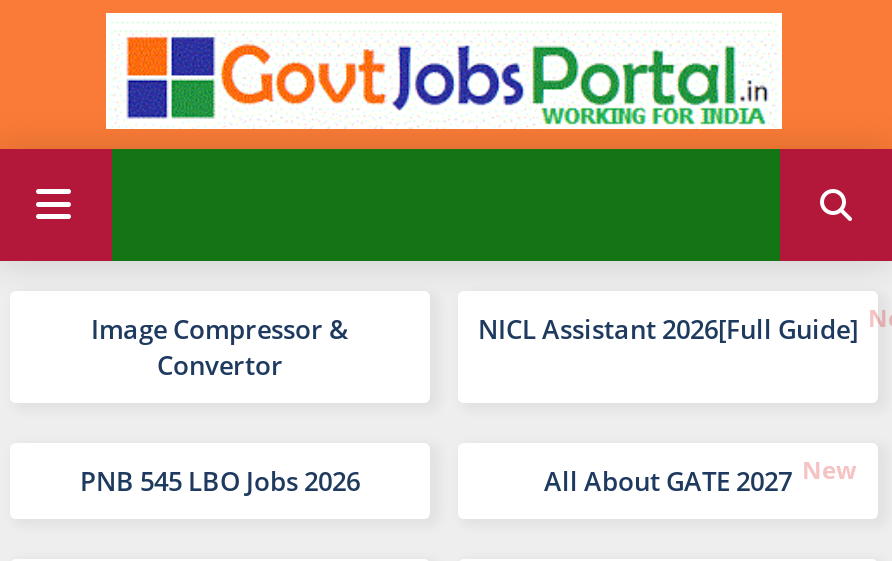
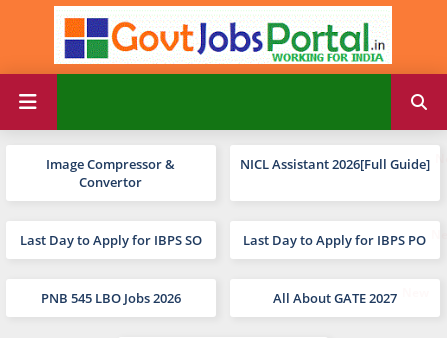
+ Last Day to Apply for IBPS SO
+ Last Day to Apply for IBPS PO
